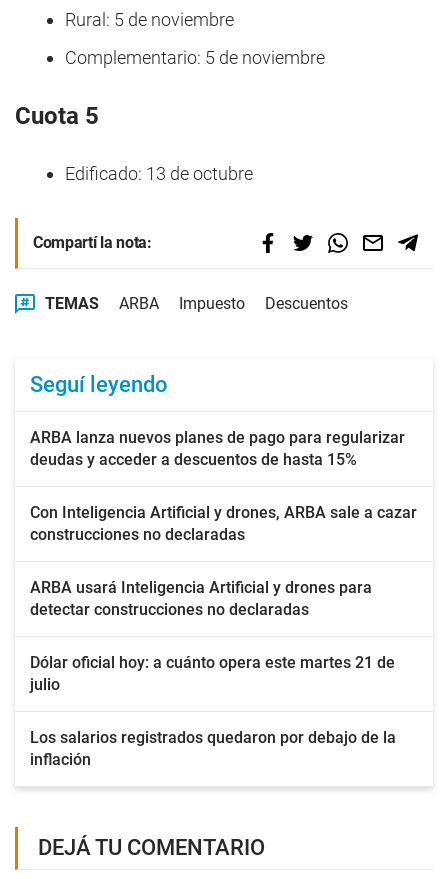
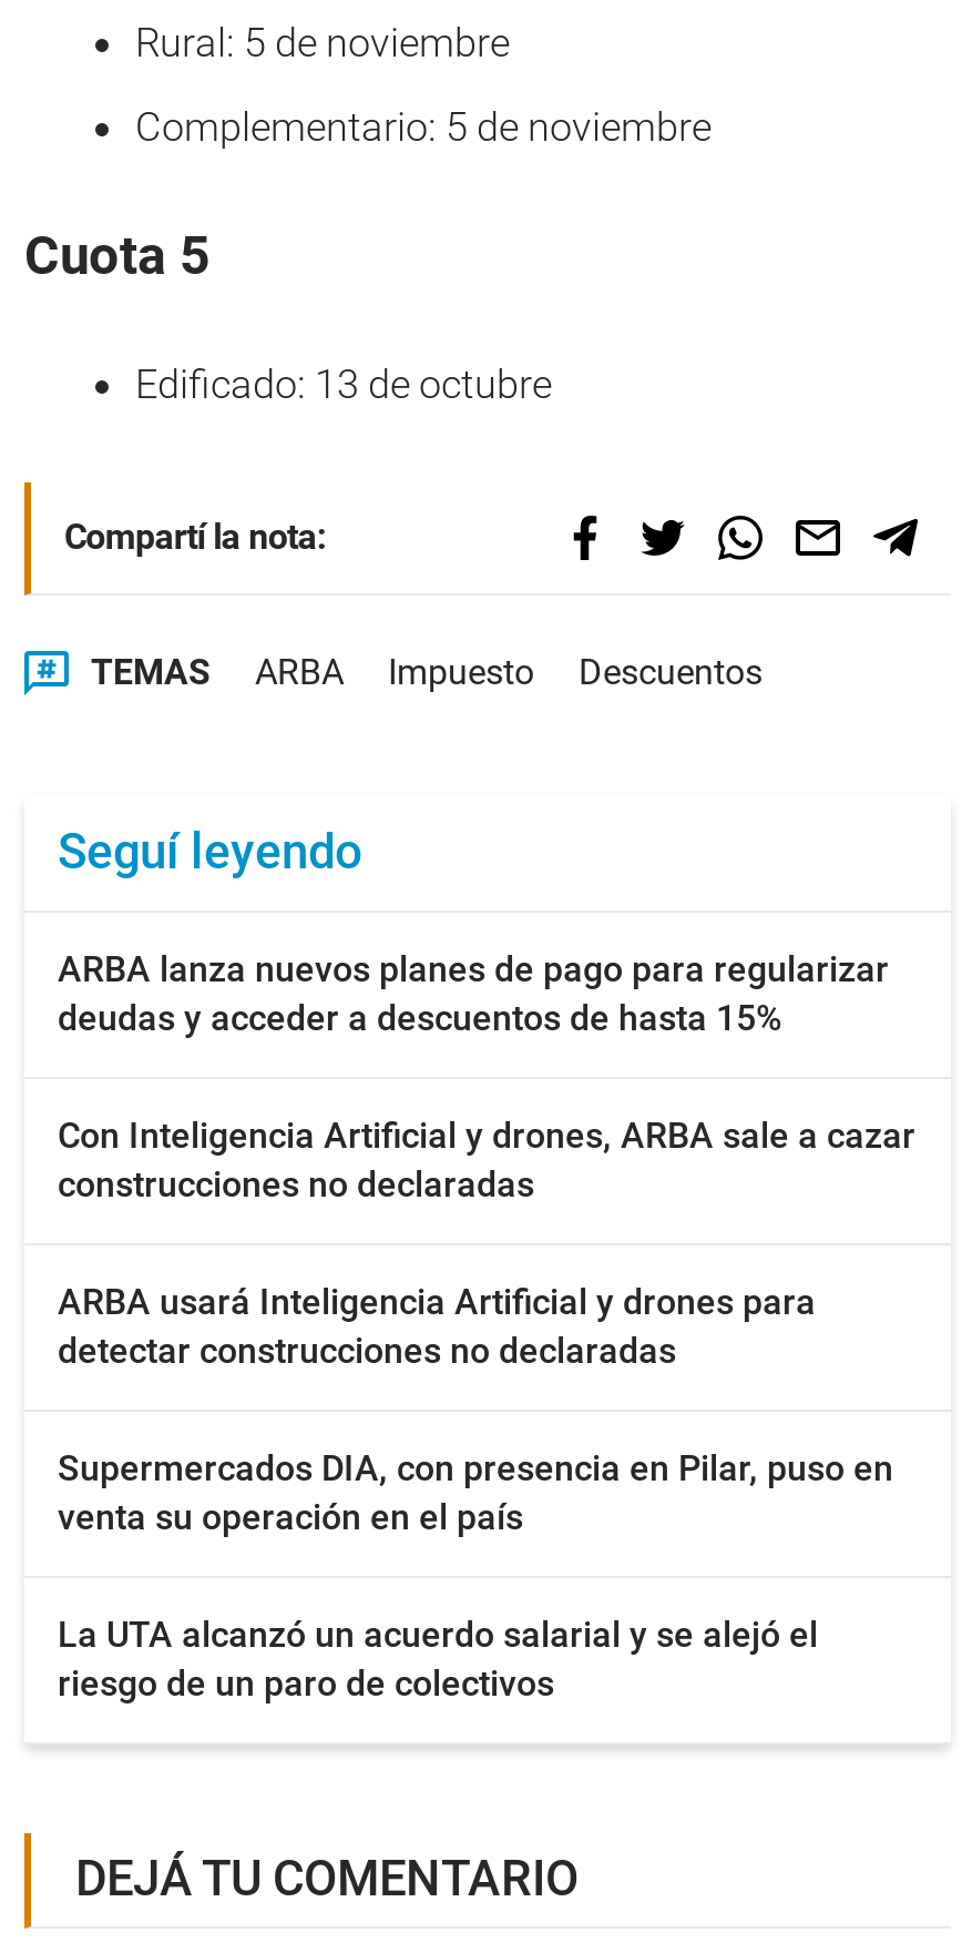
- Dólar oficial hoy: a cuánto opera este martes 21 de
- julio
+ Supermercados DIA, con presencia en Pilar, puso en
+ venta su operación en el país

- Los salarios registrados quedaron por debajo de la
- inflación
+ La UTA alcanzó un acuerdo salarial y se alejó el
+ riesgo de un paro de colectivos
